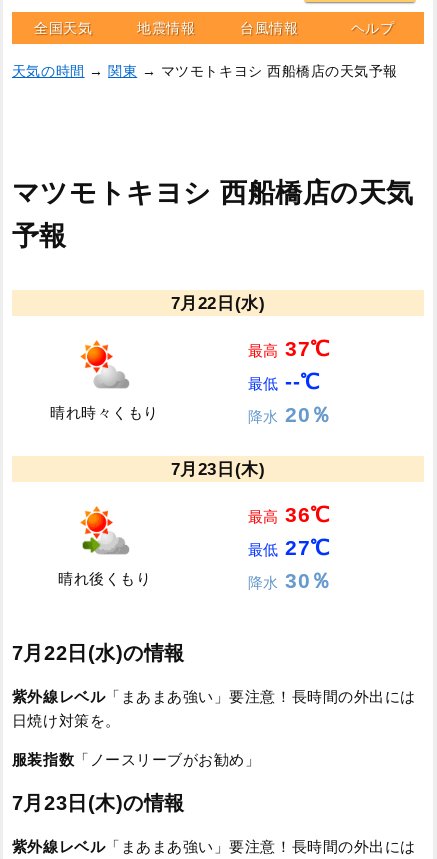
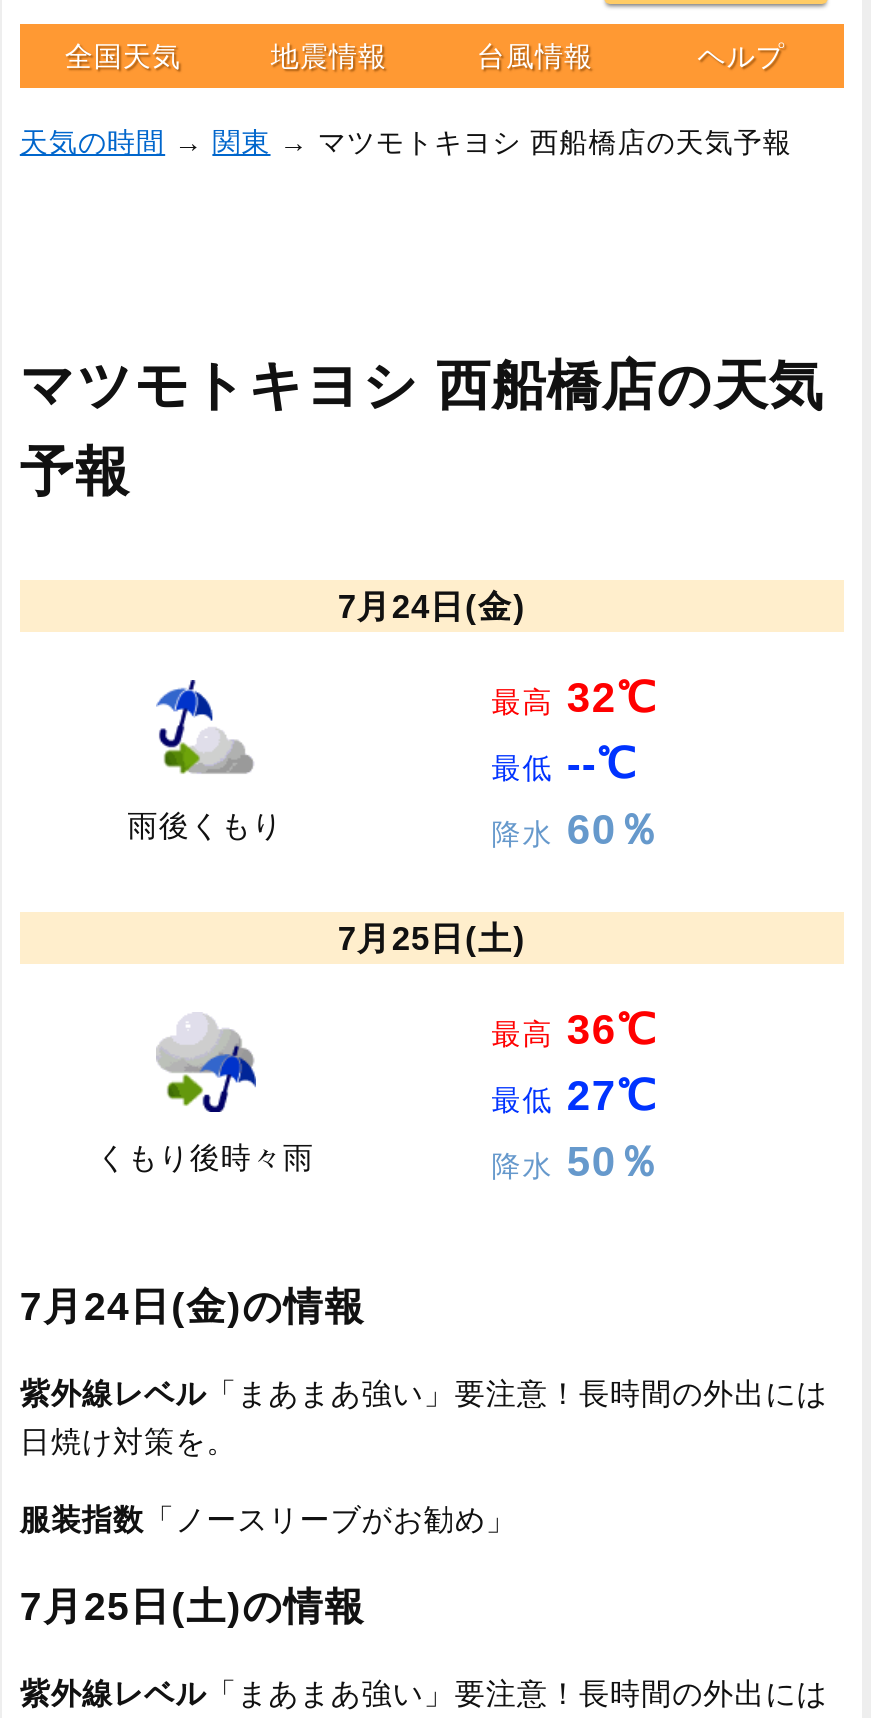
- 7月22日(水)
+ 7月24日(金)

- [image]
- 晴れ時々くもり
+ [image]
+ 雨後くもり

- 最高37℃
+ 最高32℃

- 降水20％
+ 降水60％

- 7月23日(木)
+ 7月25日(土)

- [image]
- 晴れ後くもり
+ [image]
+ くもり後時々雨

- 降水30％
+ 降水50％

- 7月22日(水)の情報
+ 7月24日(金)の情報

- 7月23日(木)の情報
+ 7月25日(土)の情報
